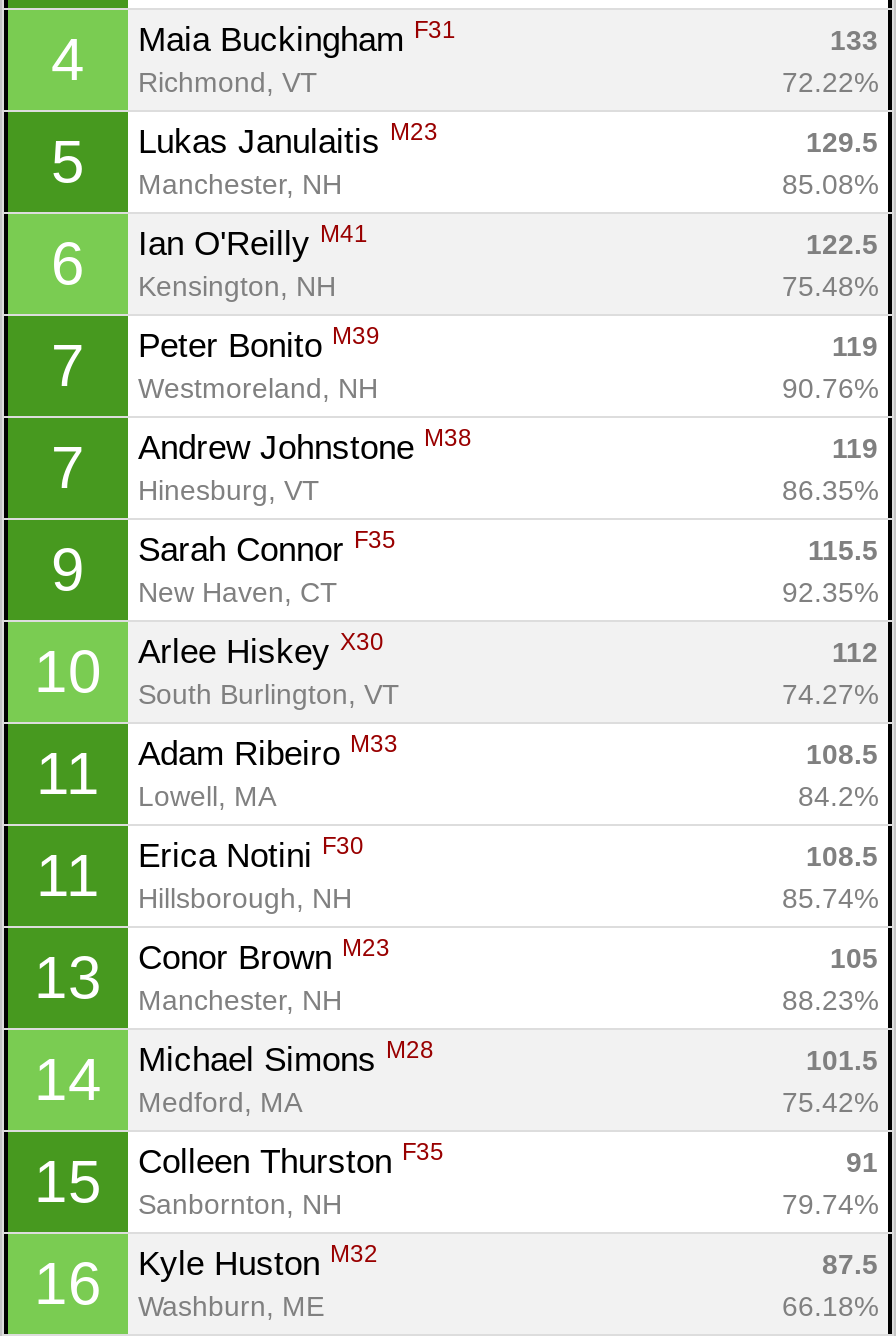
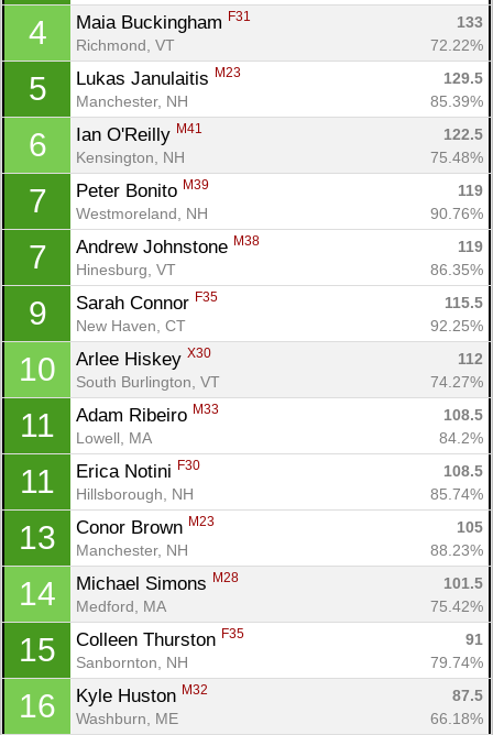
- 85.08%
+ 85.39%

- 92.35%
+ 92.25%
